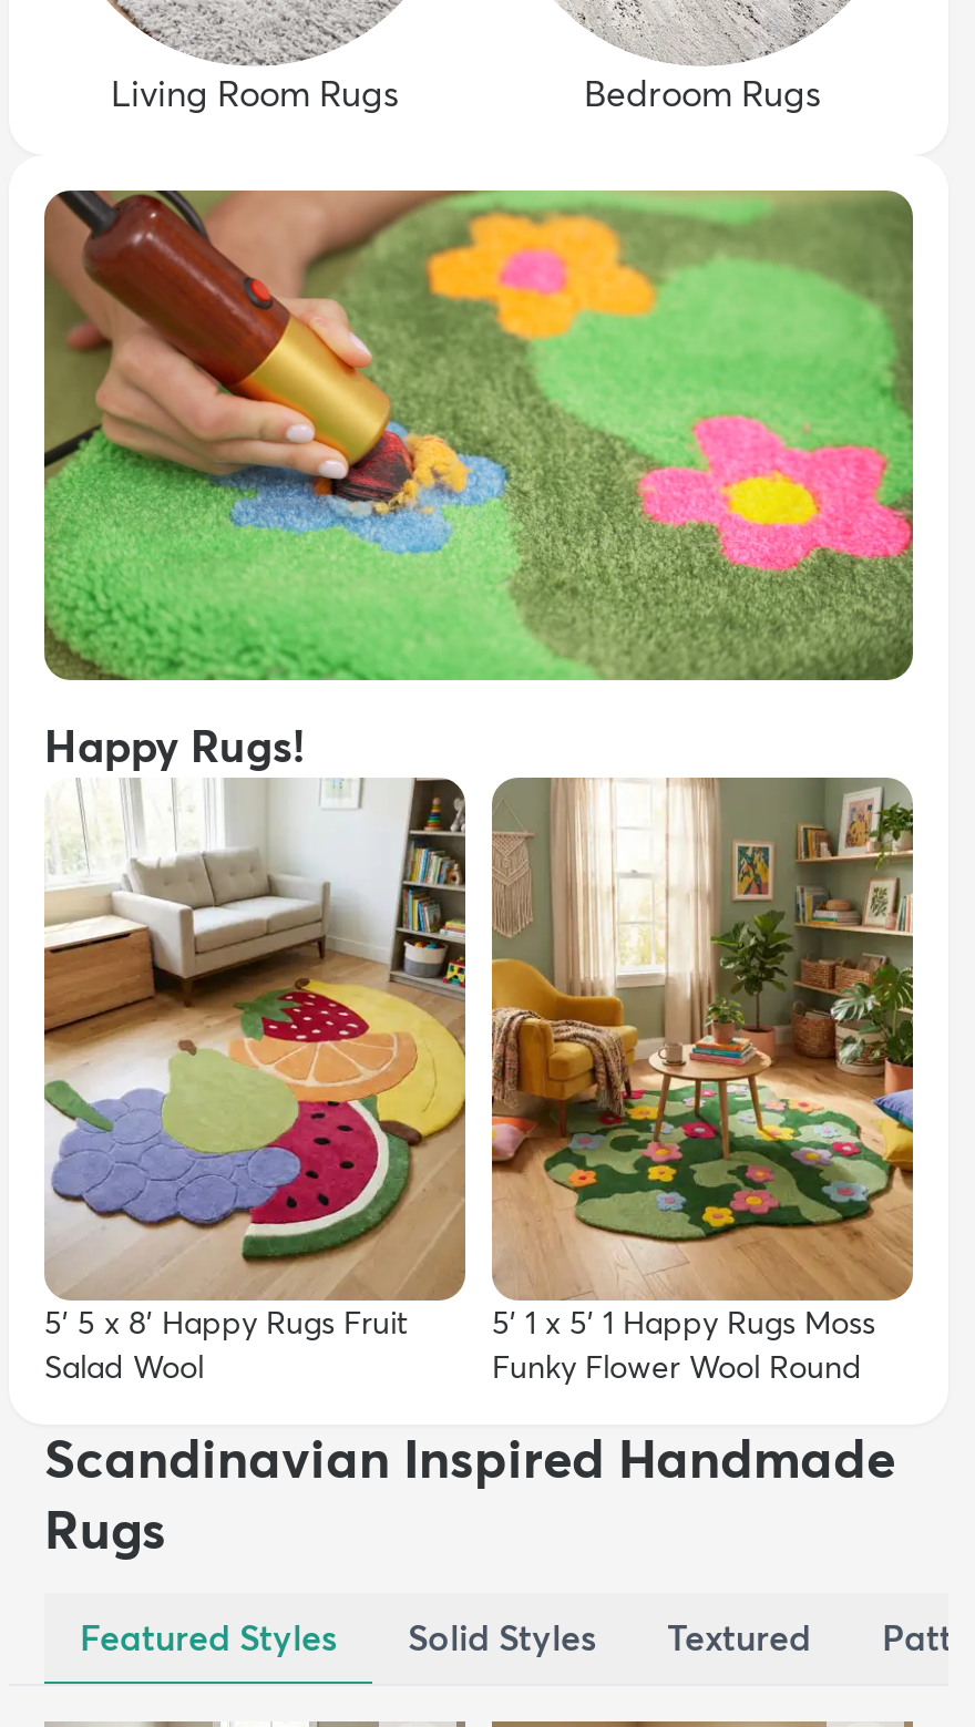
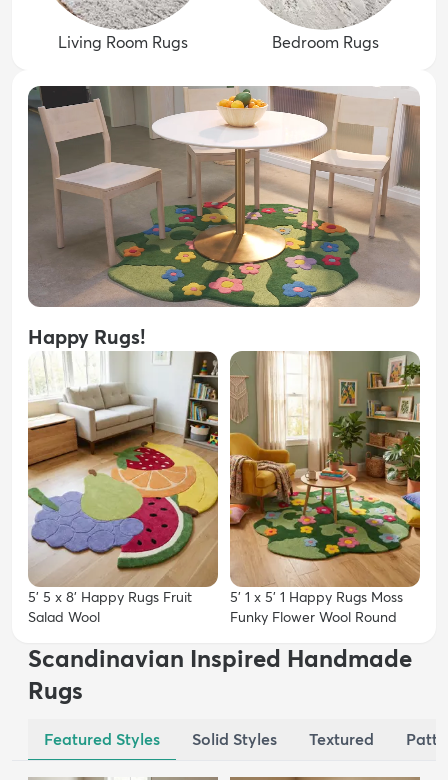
- [image]
+ [image]
